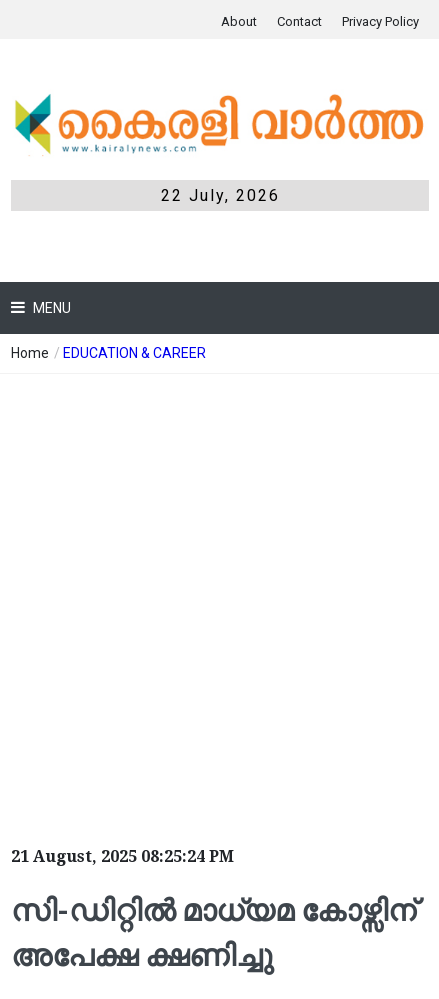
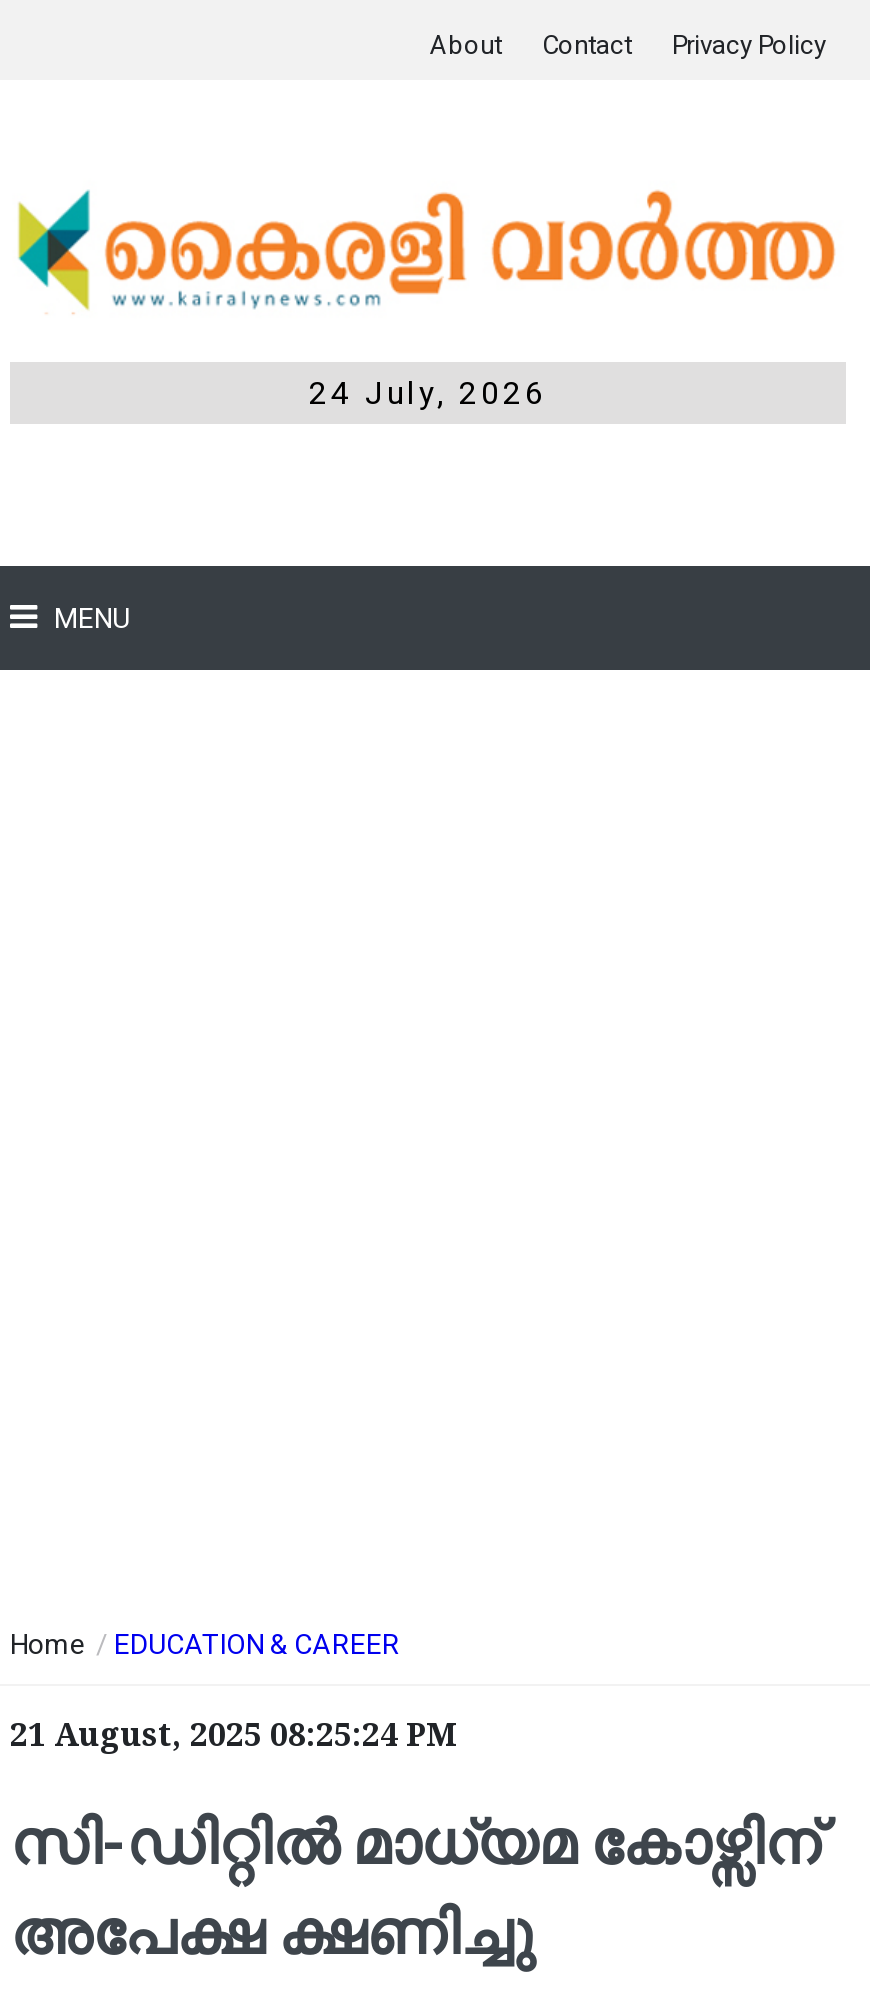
- 22 July, 2026
+ 24 July, 2026

moved down: Home / EDUCATION & CAREER
